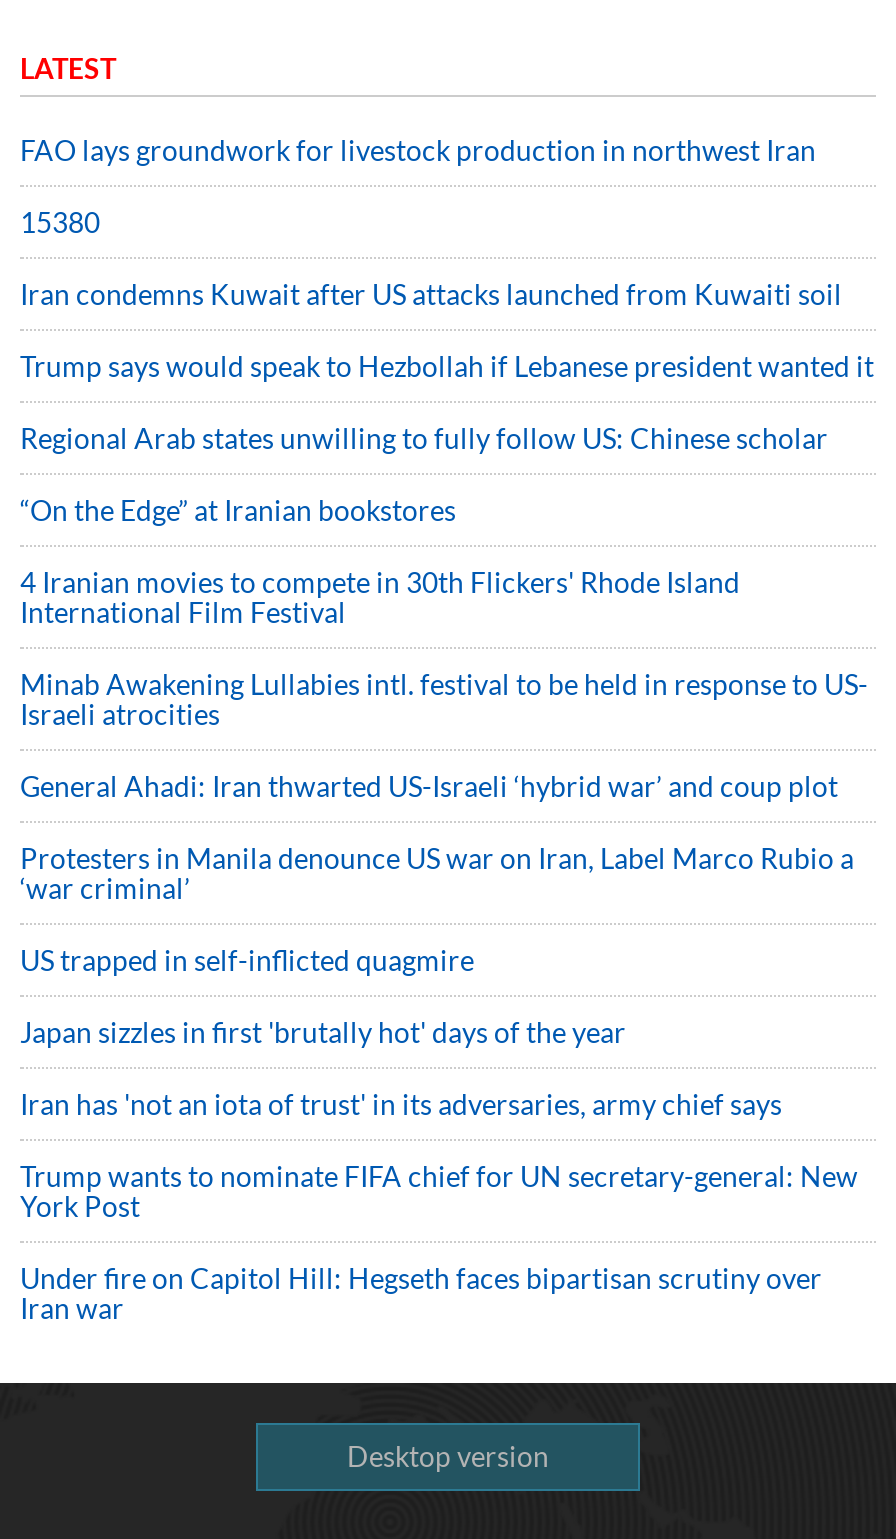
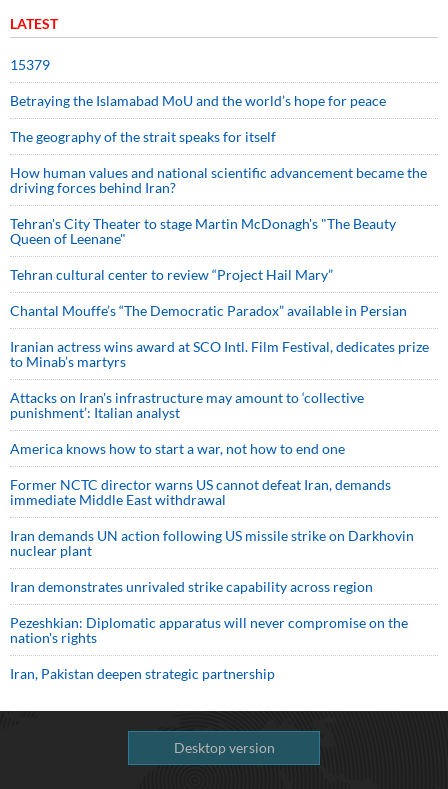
- FAO lays groundwork for livestock production in northwest Iran
+ 15379

- 15380
+ Betraying the Islamabad MoU and the world’s hope for peace

- Iran condemns Kuwait after US attacks launched from Kuwaiti soil
+ The geography of the strait speaks for itself

- Trump says would speak to Hezbollah if Lebanese president wanted it
+ How human values and national scientific advancement became the
+ driving forces behind Iran?

- Regional Arab states unwilling to fully follow US: Chinese scholar
+ Tehran's City Theater to stage Martin McDonagh's "The Beauty
+ Queen of Leenane"

- “On the Edge” at Iranian bookstores
+ Tehran cultural center to review “Project Hail Mary”

- 4 Iranian movies to compete in 30th Flickers' Rhode Island
- International Film Festival
+ Chantal Mouffe’s “The Democratic Paradox” available in Persian

- Minab Awakening Lullabies intl. festival to be held in response to US-
- Israeli atrocities
+ Iranian actress wins award at SCO Intl. Film Festival, dedicates prize
+ to Minab’s martyrs

- General Ahadi: Iran thwarted US-Israeli ‘hybrid war’ and coup plot
+ Attacks on Iran's infrastructure may amount to ‘collective
+ punishment’: Italian analyst

- Protesters in Manila denounce US war on Iran, Label Marco Rubio a
- ‘war criminal’
+ America knows how to start a war, not how to end one

- US trapped in self-inflicted quagmire
+ Former NCTC director warns US cannot defeat Iran, demands
+ immediate Middle East withdrawal

- Japan sizzles in first 'brutally hot' days of the year
+ Iran demands UN action following US missile strike on Darkhovin
+ nuclear plant

- Iran has 'not an iota of trust' in its adversaries, army chief says
+ Iran demonstrates unrivaled strike capability across region

- Trump wants to nominate FIFA chief for UN secretary-general: New
- York Post
+ Pezeshkian: Diplomatic apparatus will never compromise on the
+ nation's rights

- Under fire on Capitol Hill: Hegseth faces bipartisan scrutiny over
- Iran war
+ Iran, Pakistan deepen strategic partnership
